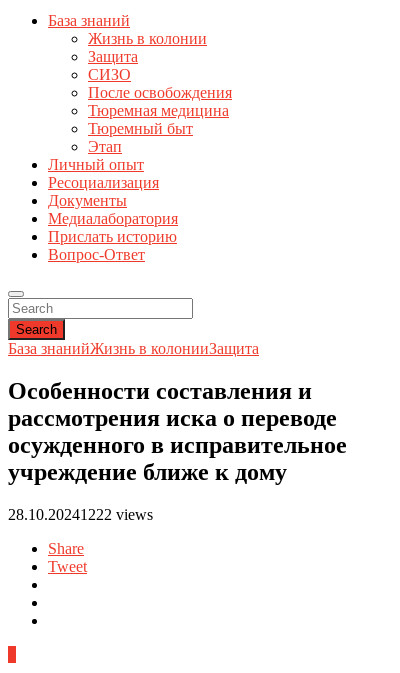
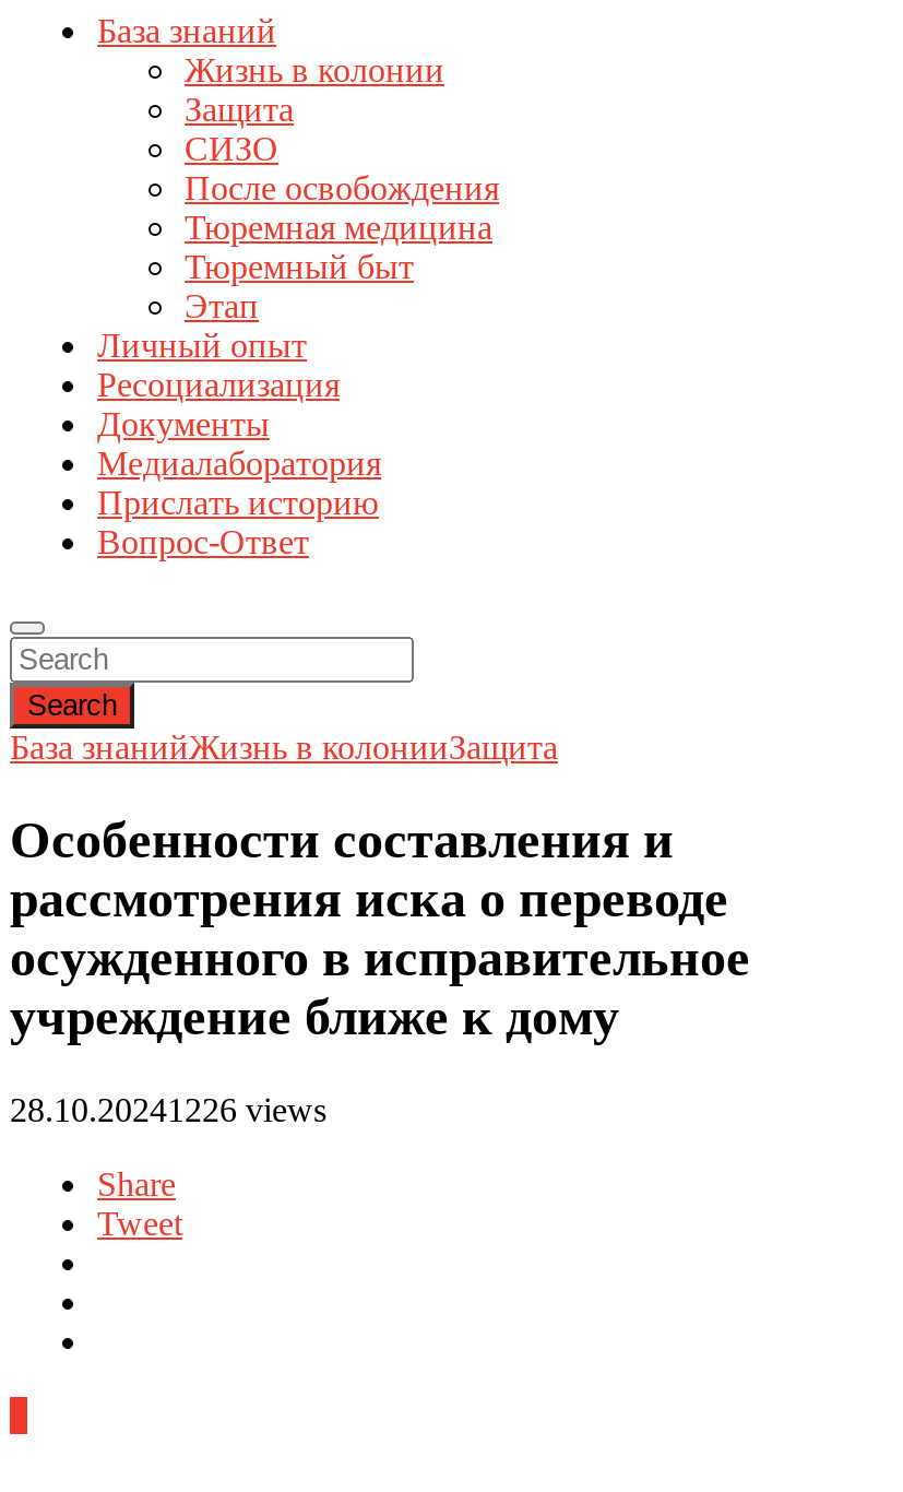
- 28.10.20241222 views
+ 28.10.20241226 views
